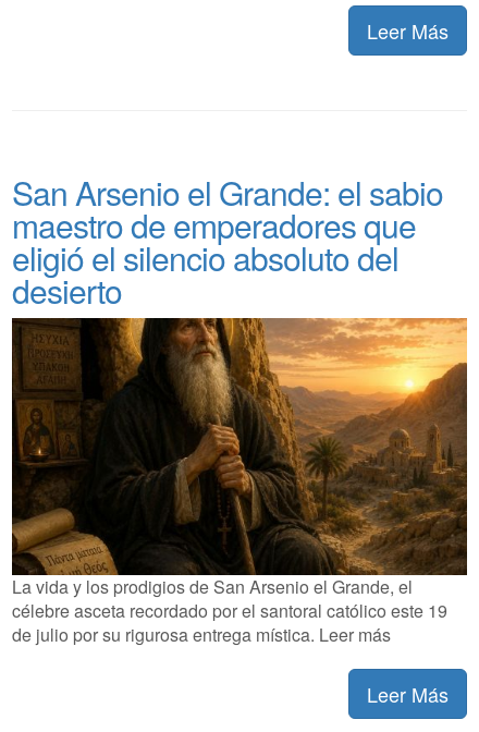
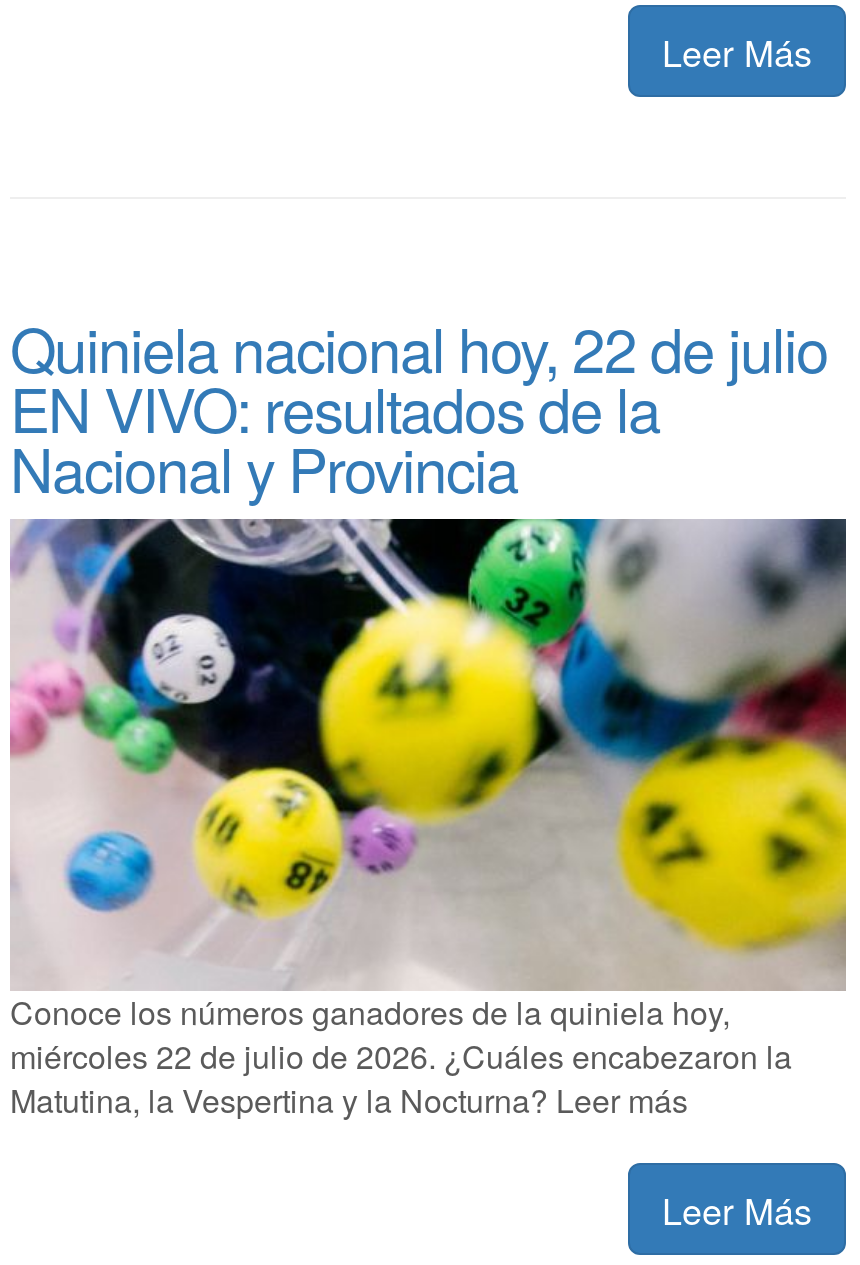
- San Arsenio el Grande: el sabio
- maestro de emperadores que
- eligió el silencio absoluto del
- desierto
+ Quiniela nacional hoy, 22 de julio
+ EN VIVO: resultados de la
+ Nacional y Provincia

- [image]
- La vida y los prodigios de San Arsenio el Grande, el
- célebre asceta recordado por el santoral católico este 19
- de julio por su rigurosa entrega mística. Leer más
+ [image]
+ Conoce los números ganadores de la quiniela hoy,
+ miércoles 22 de julio de 2026. ¿Cuáles encabezaron la
+ Matutina, la Vespertina y la Nocturna? Leer más
